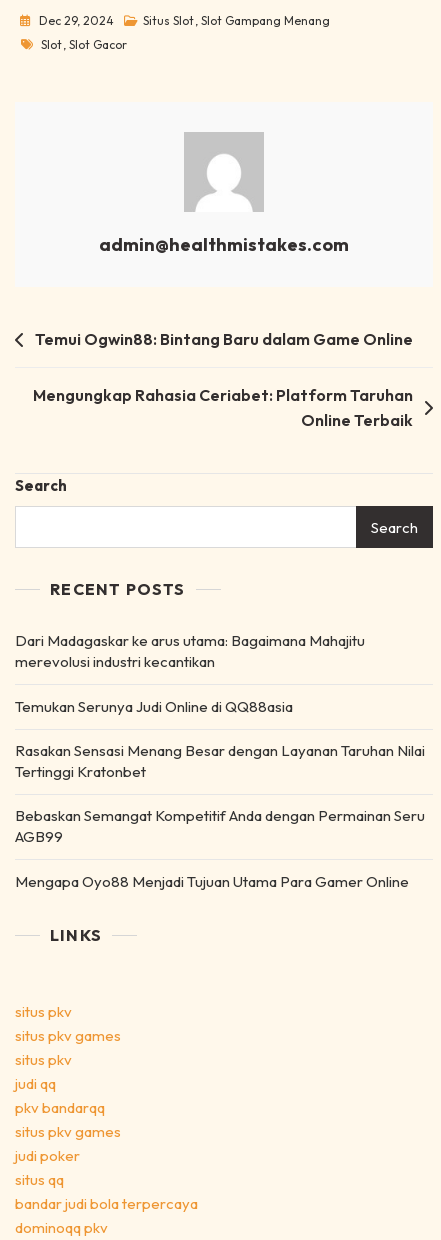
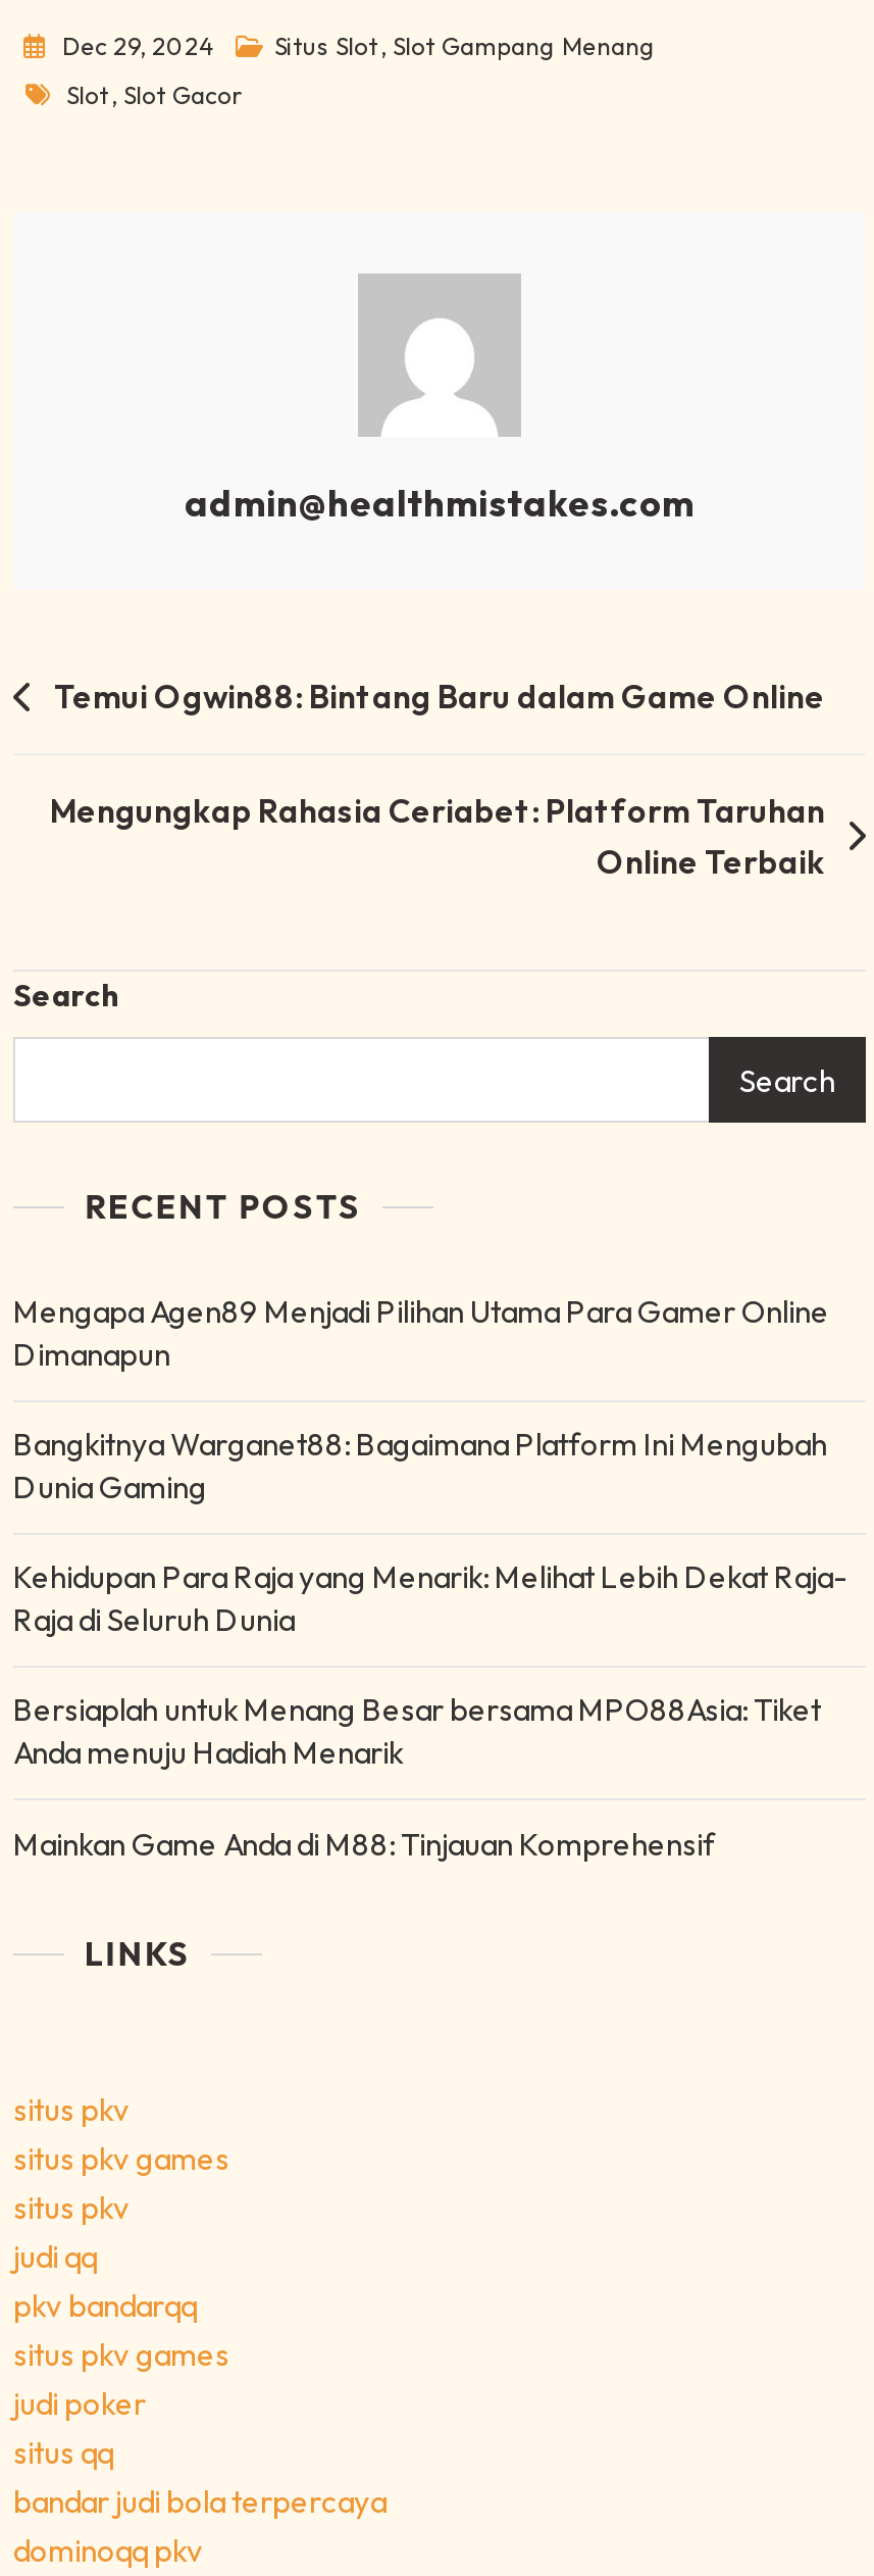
- Dari Madagaskar ke arus utama: Bagaimana Mahajitu
- merevolusi industri kecantikan
+ Mengapa Agen89 Menjadi Pilihan Utama Para Gamer Online
+ Dimanapun

- Temukan Serunya Judi Online di QQ88asia
+ Bangkitnya Warganet88: Bagaimana Platform Ini Mengubah
+ Dunia Gaming

- Rasakan Sensasi Menang Besar dengan Layanan Taruhan Nilai
- Tertinggi Kratonbet
+ Kehidupan Para Raja yang Menarik: Melihat Lebih Dekat Raja-
+ Raja di Seluruh Dunia

- Bebaskan Semangat Kompetitif Anda dengan Permainan Seru
- AGB99
+ Bersiaplah untuk Menang Besar bersama MPO88Asia: Tiket
+ Anda menuju Hadiah Menarik

- Mengapa Oyo88 Menjadi Tujuan Utama Para Gamer Online
+ Mainkan Game Anda di M88: Tinjauan Komprehensif
